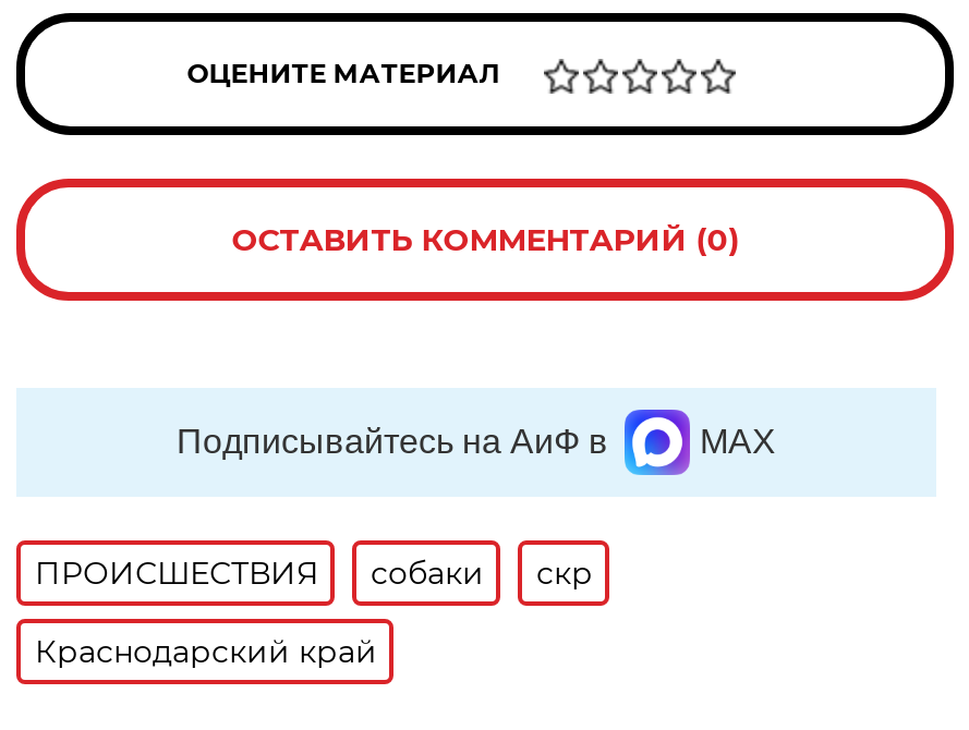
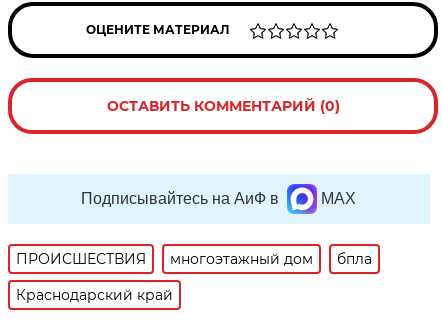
- собаки
- скр
+ многоэтажный дом
+ бпла
